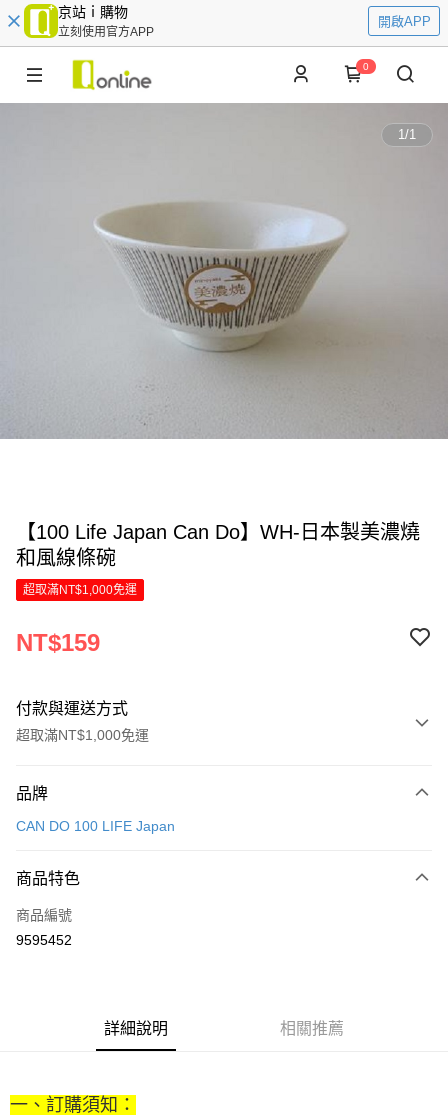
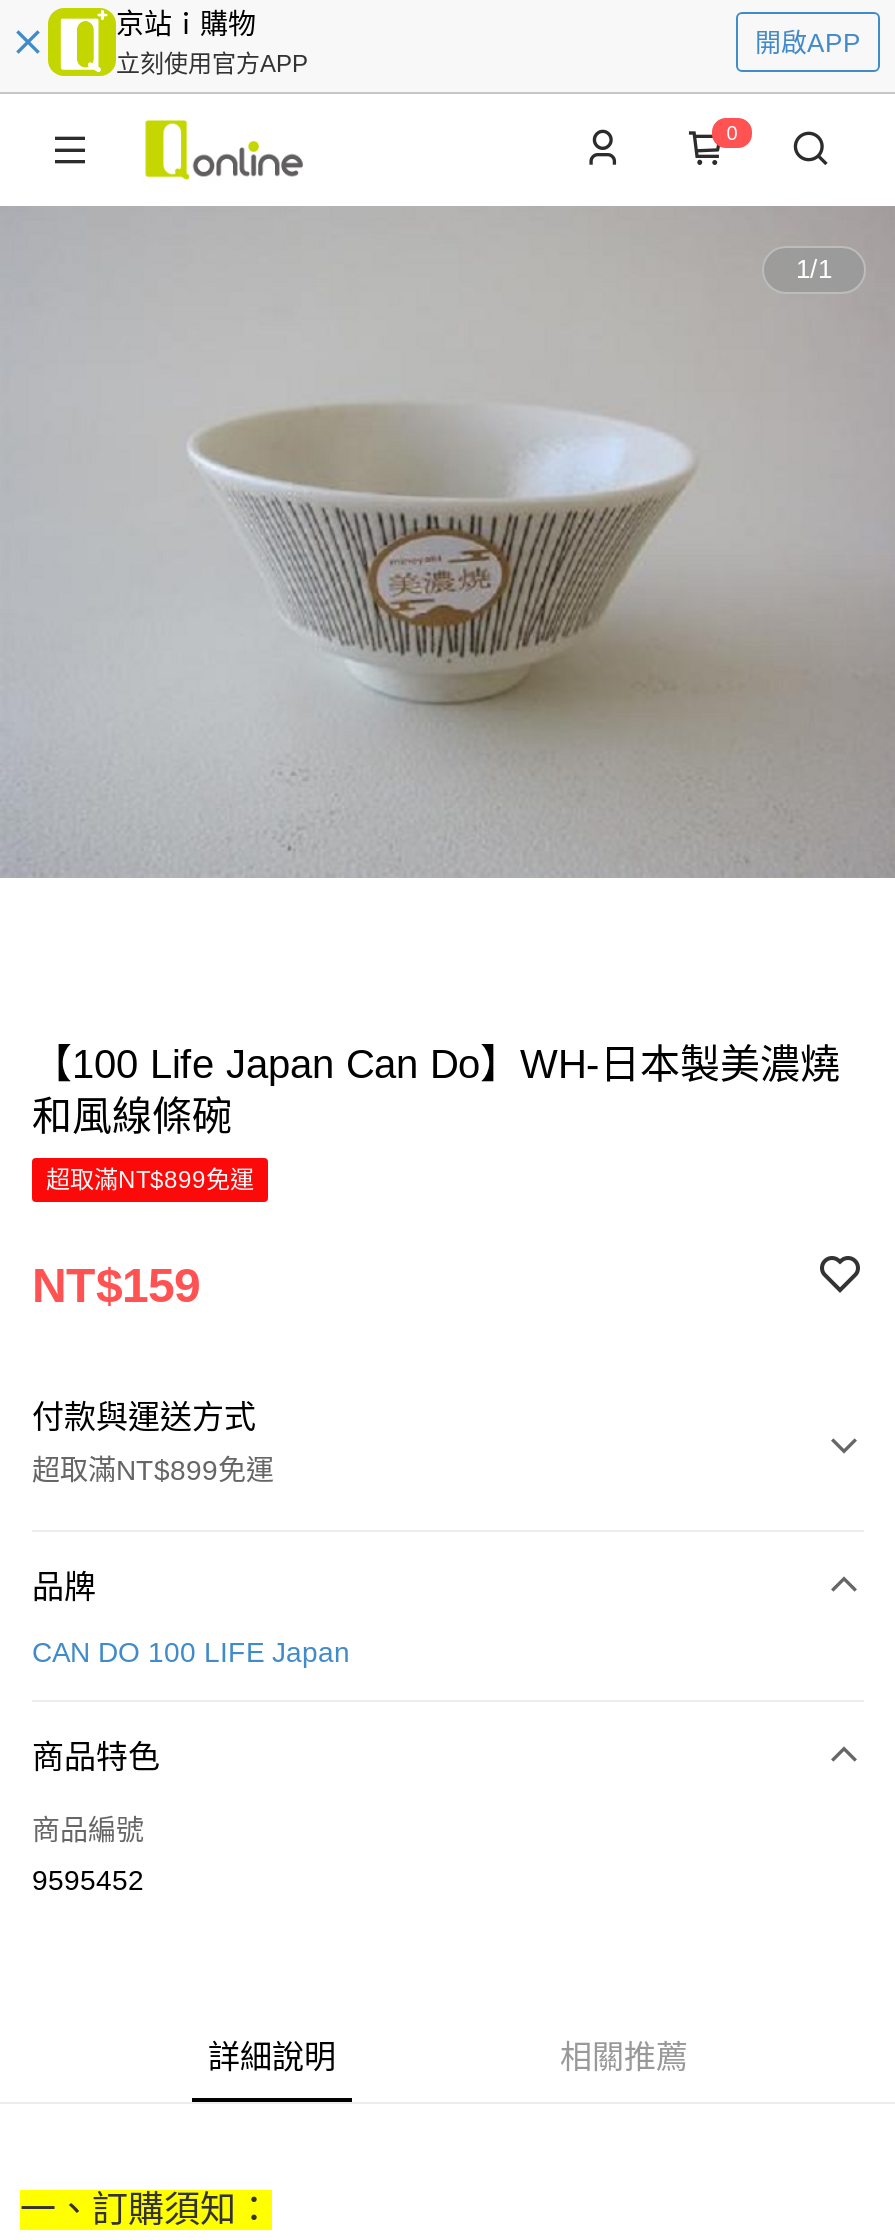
- 超取滿NT$1,000免運
+ 超取滿NT$899免運

- 超取滿NT$1,000免運
+ 超取滿NT$899免運
